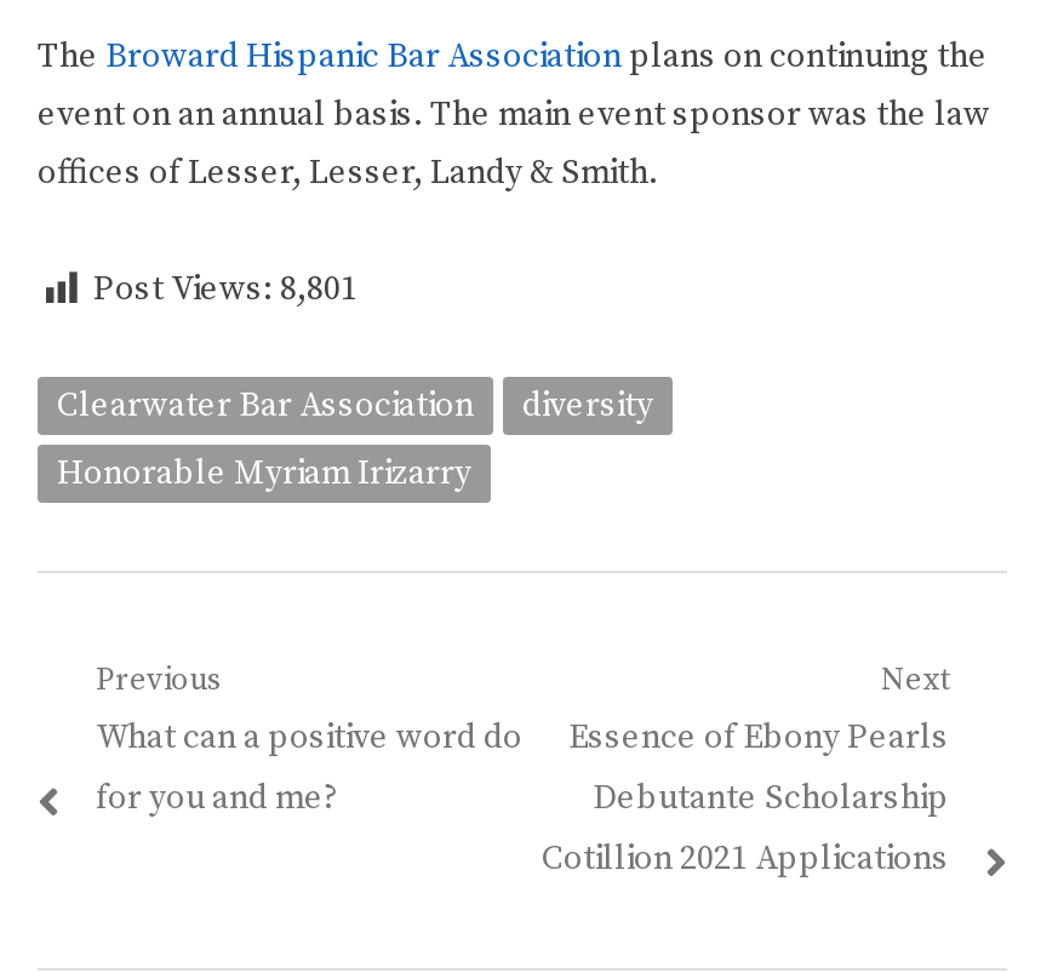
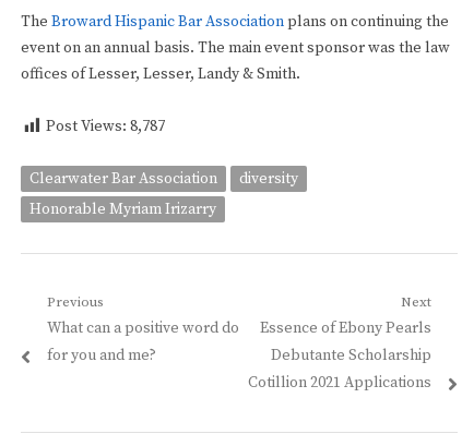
- Post Views: 8,801
+ Post Views: 8,787
